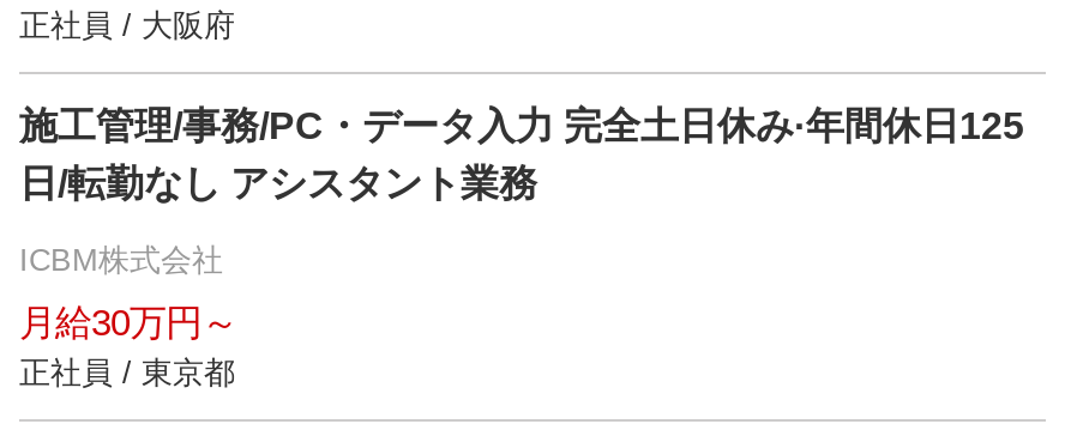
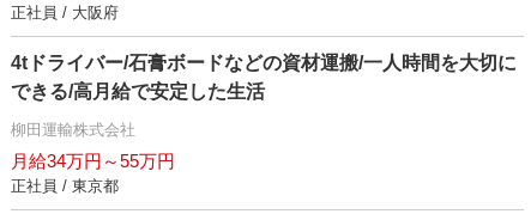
- 施工管理/事務/PC・データ入力 完全土日休み·年間休日125
- 日/転勤なし アシスタント業務
+ 4tドライバー/石膏ボードなどの資材運搬/一人時間を大切に
+ できる/高月給で安定した生活

- ICBM株式会社
+ 柳田運輸株式会社

- 月給30万円～
+ 月給34万円～55万円
